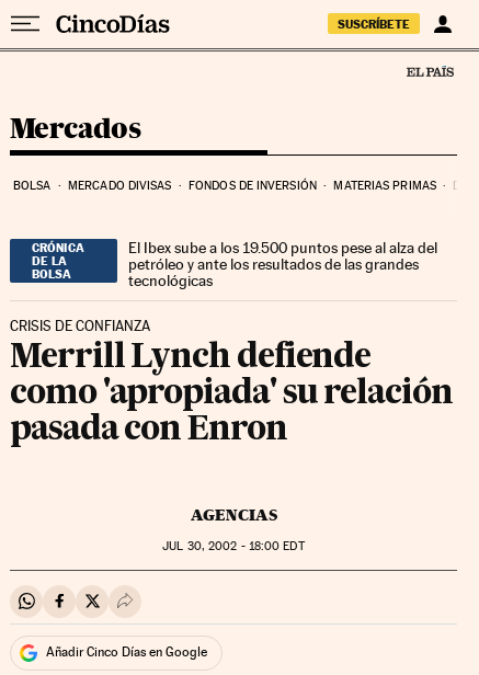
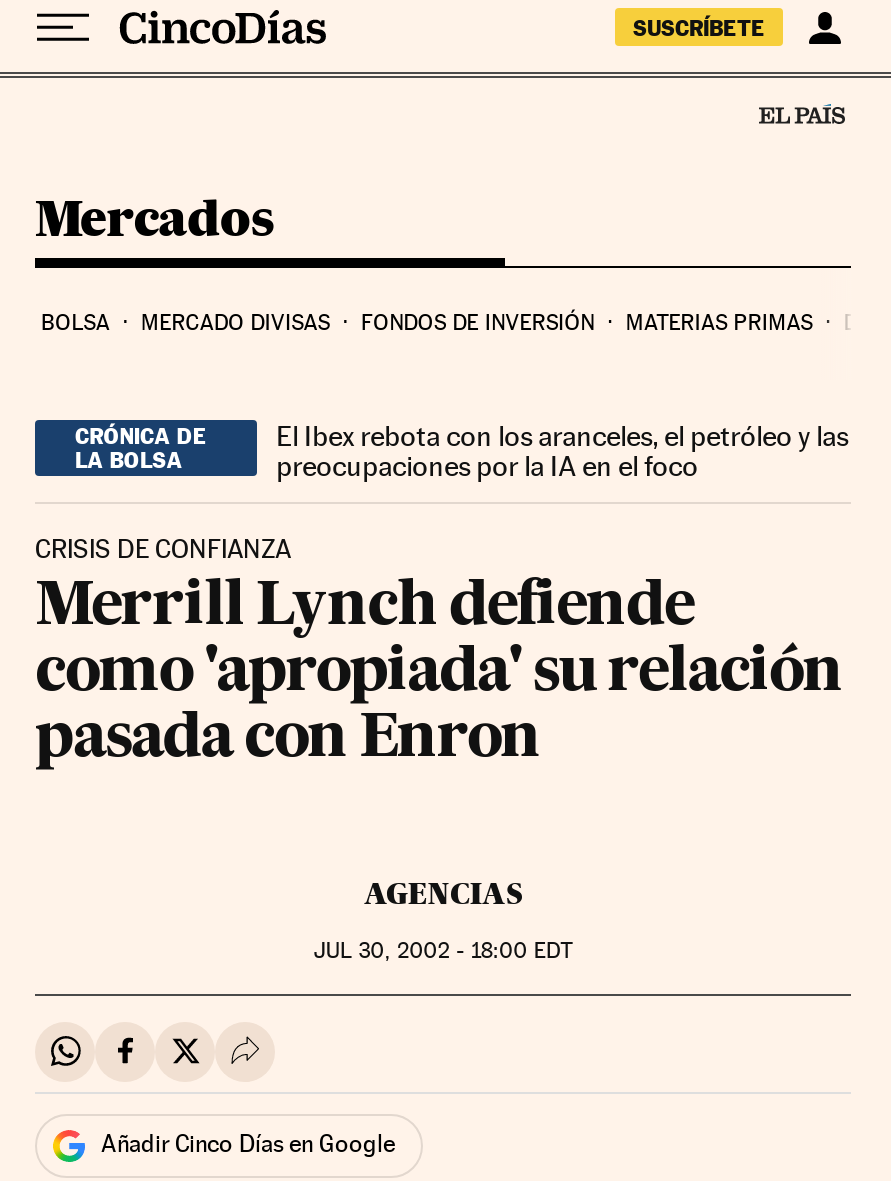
- El Ibex sube a los 19.500 puntos pese al alza del
- petróleo y ante los resultados de las grandes
- tecnológicas
+ El Ibex rebota con los aranceles, el petróleo y las
+ preocupaciones por la IA en el foco
